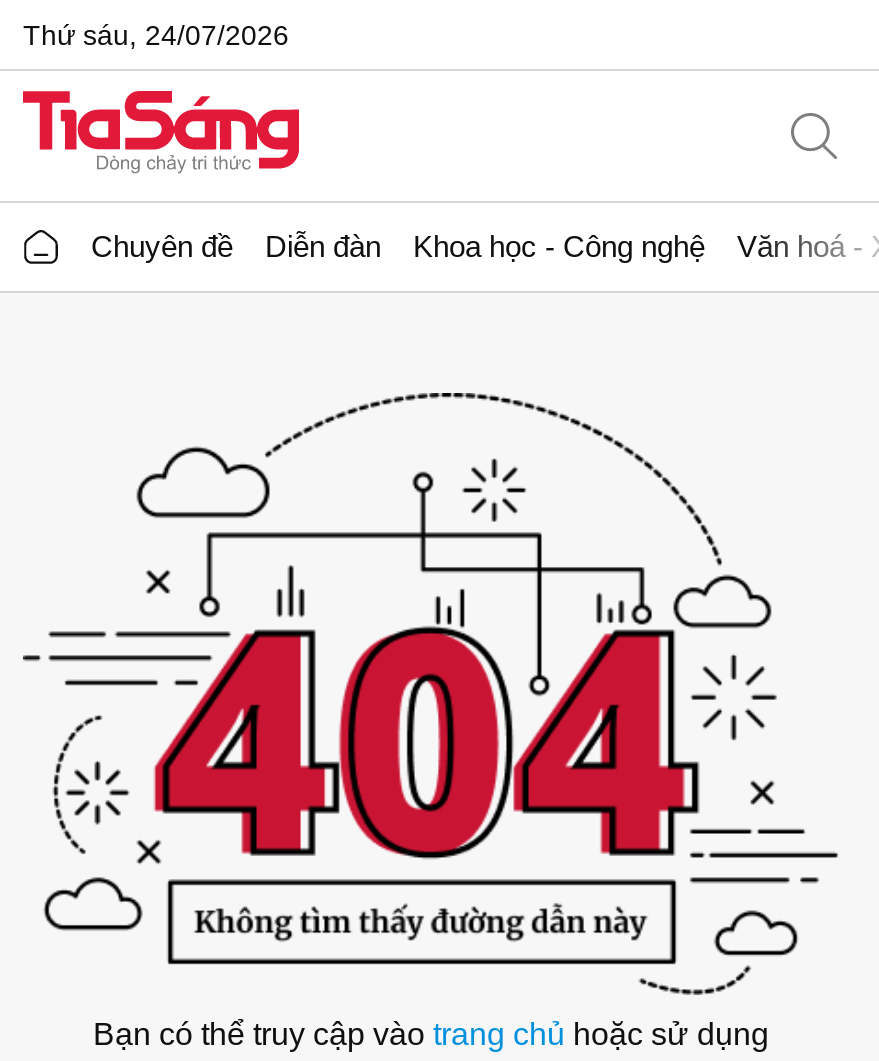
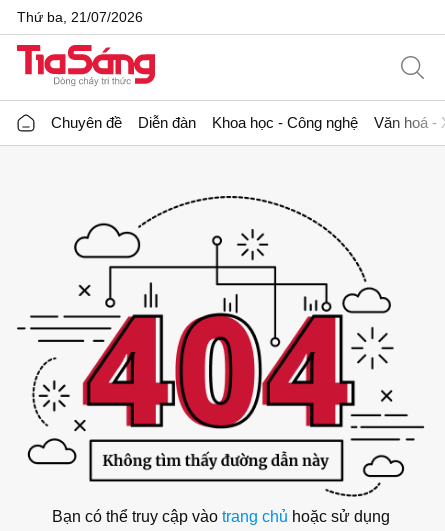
- Thứ sáu, 24/07/2026
+ Thứ ba, 21/07/2026
